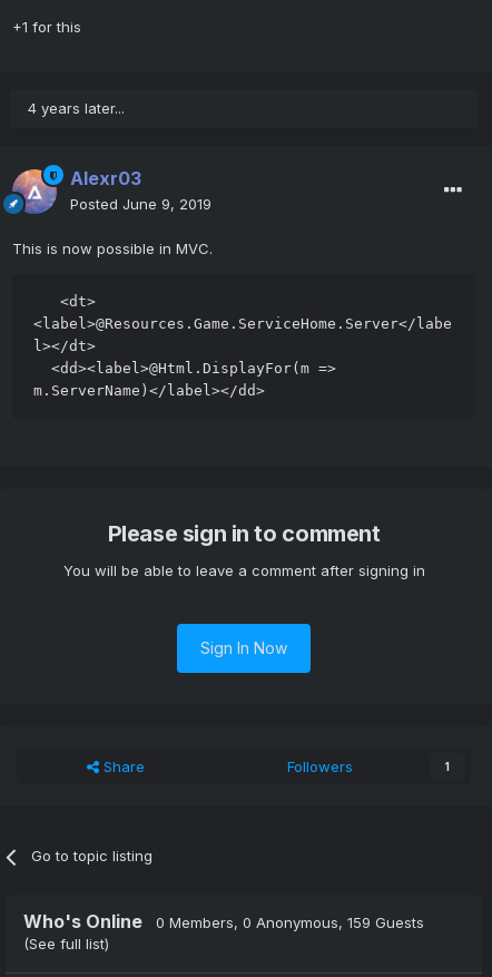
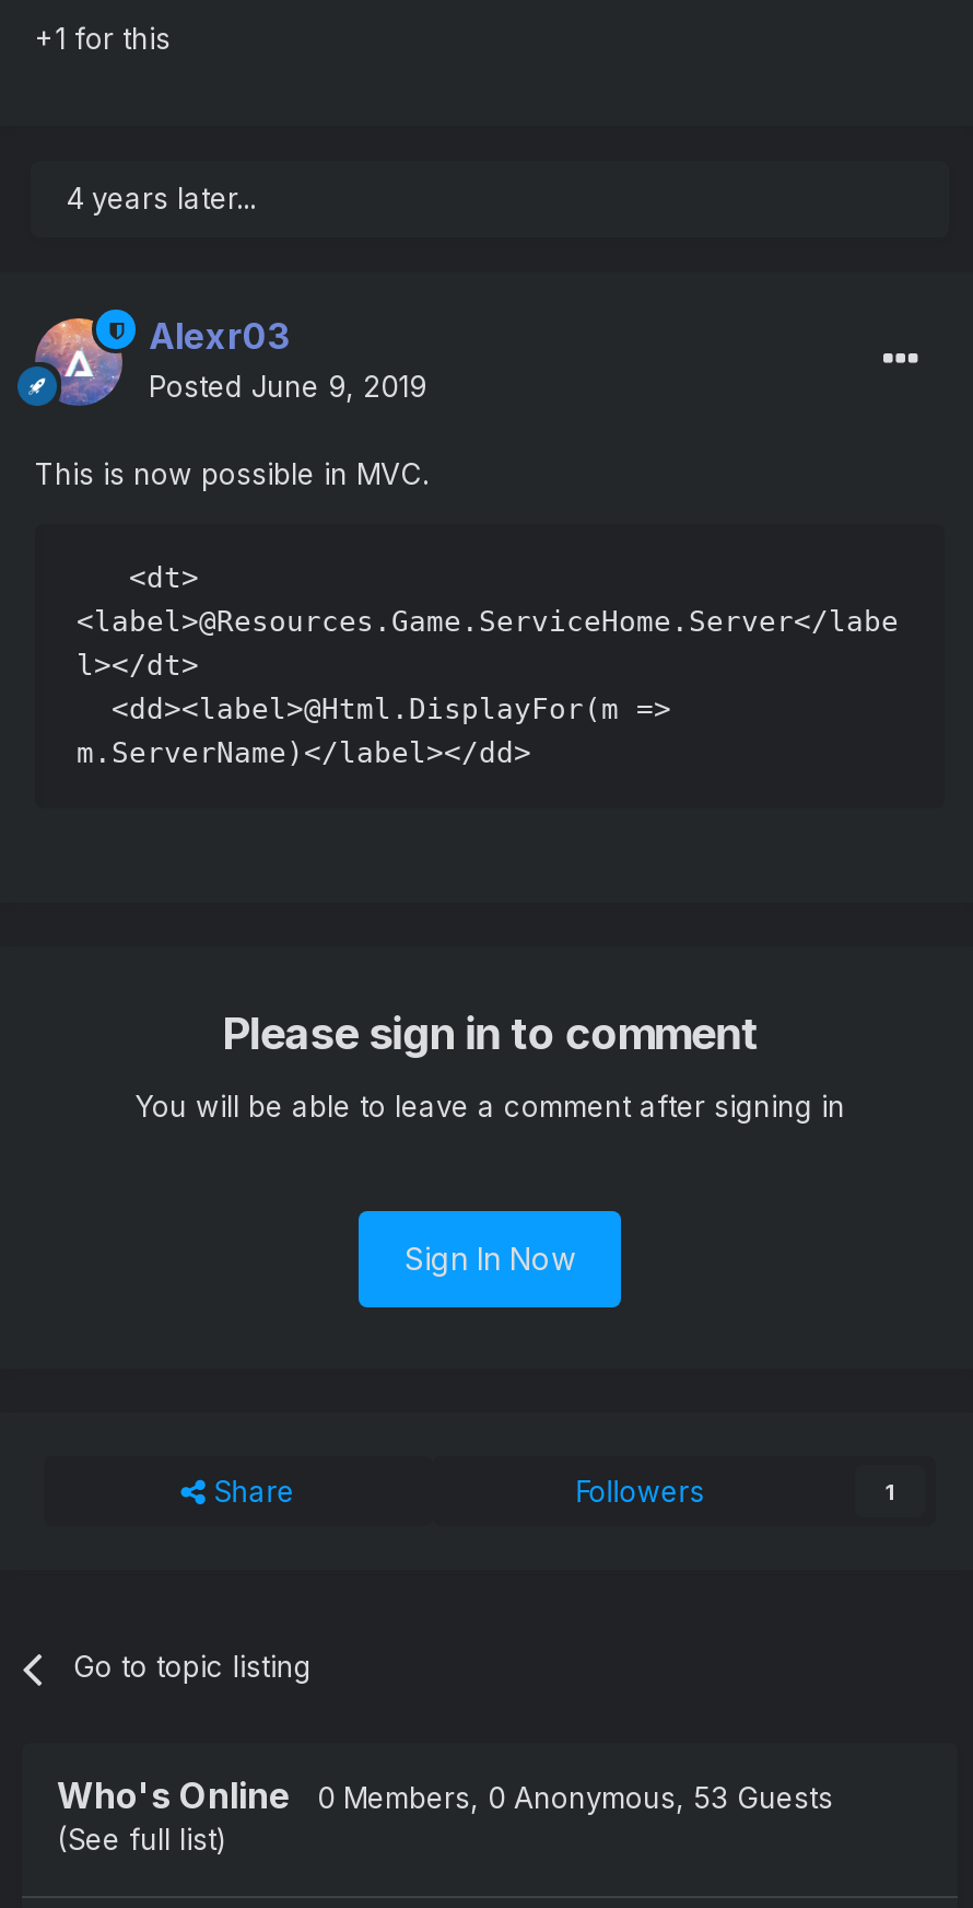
- Who's Online 0 Members, 0 Anonymous, 159 Guests
+ Who's Online 0 Members, 0 Anonymous, 53 Guests
